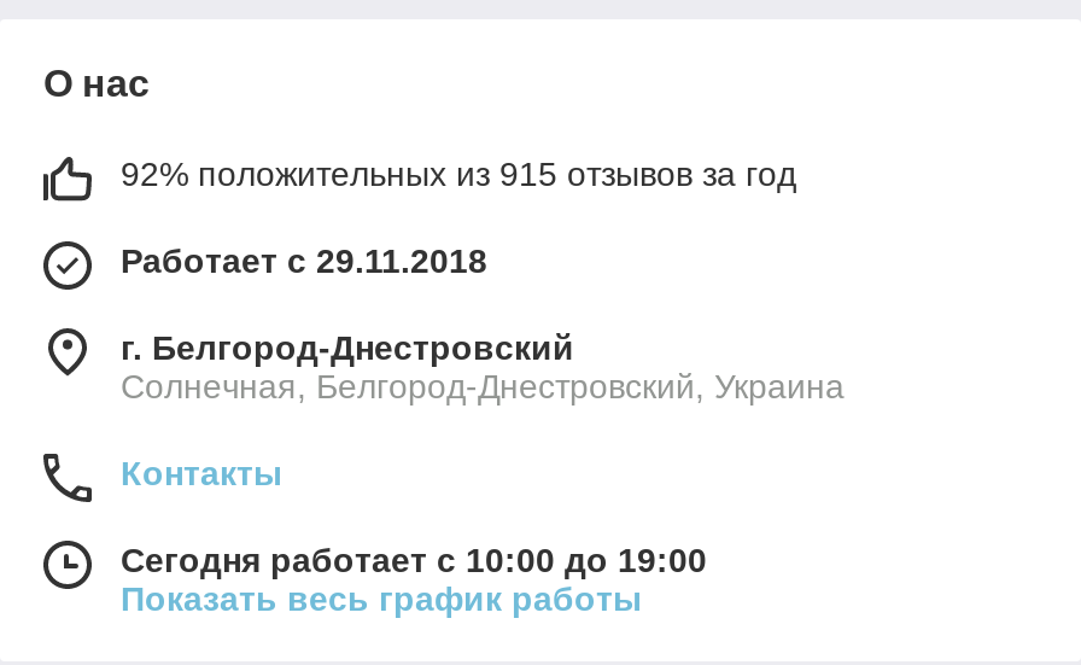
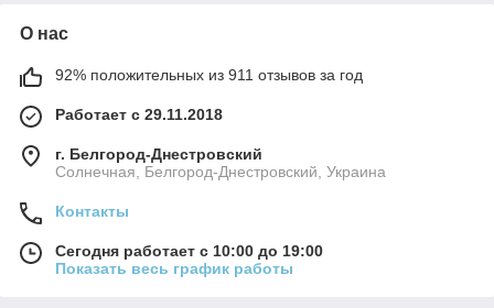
- 92% положительных из 915 отзывов за год
+ 92% положительных из 911 отзывов за год
